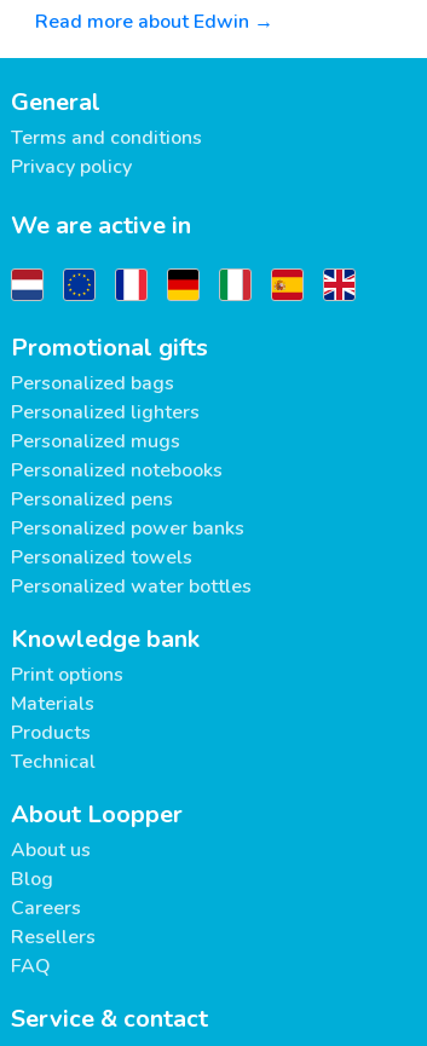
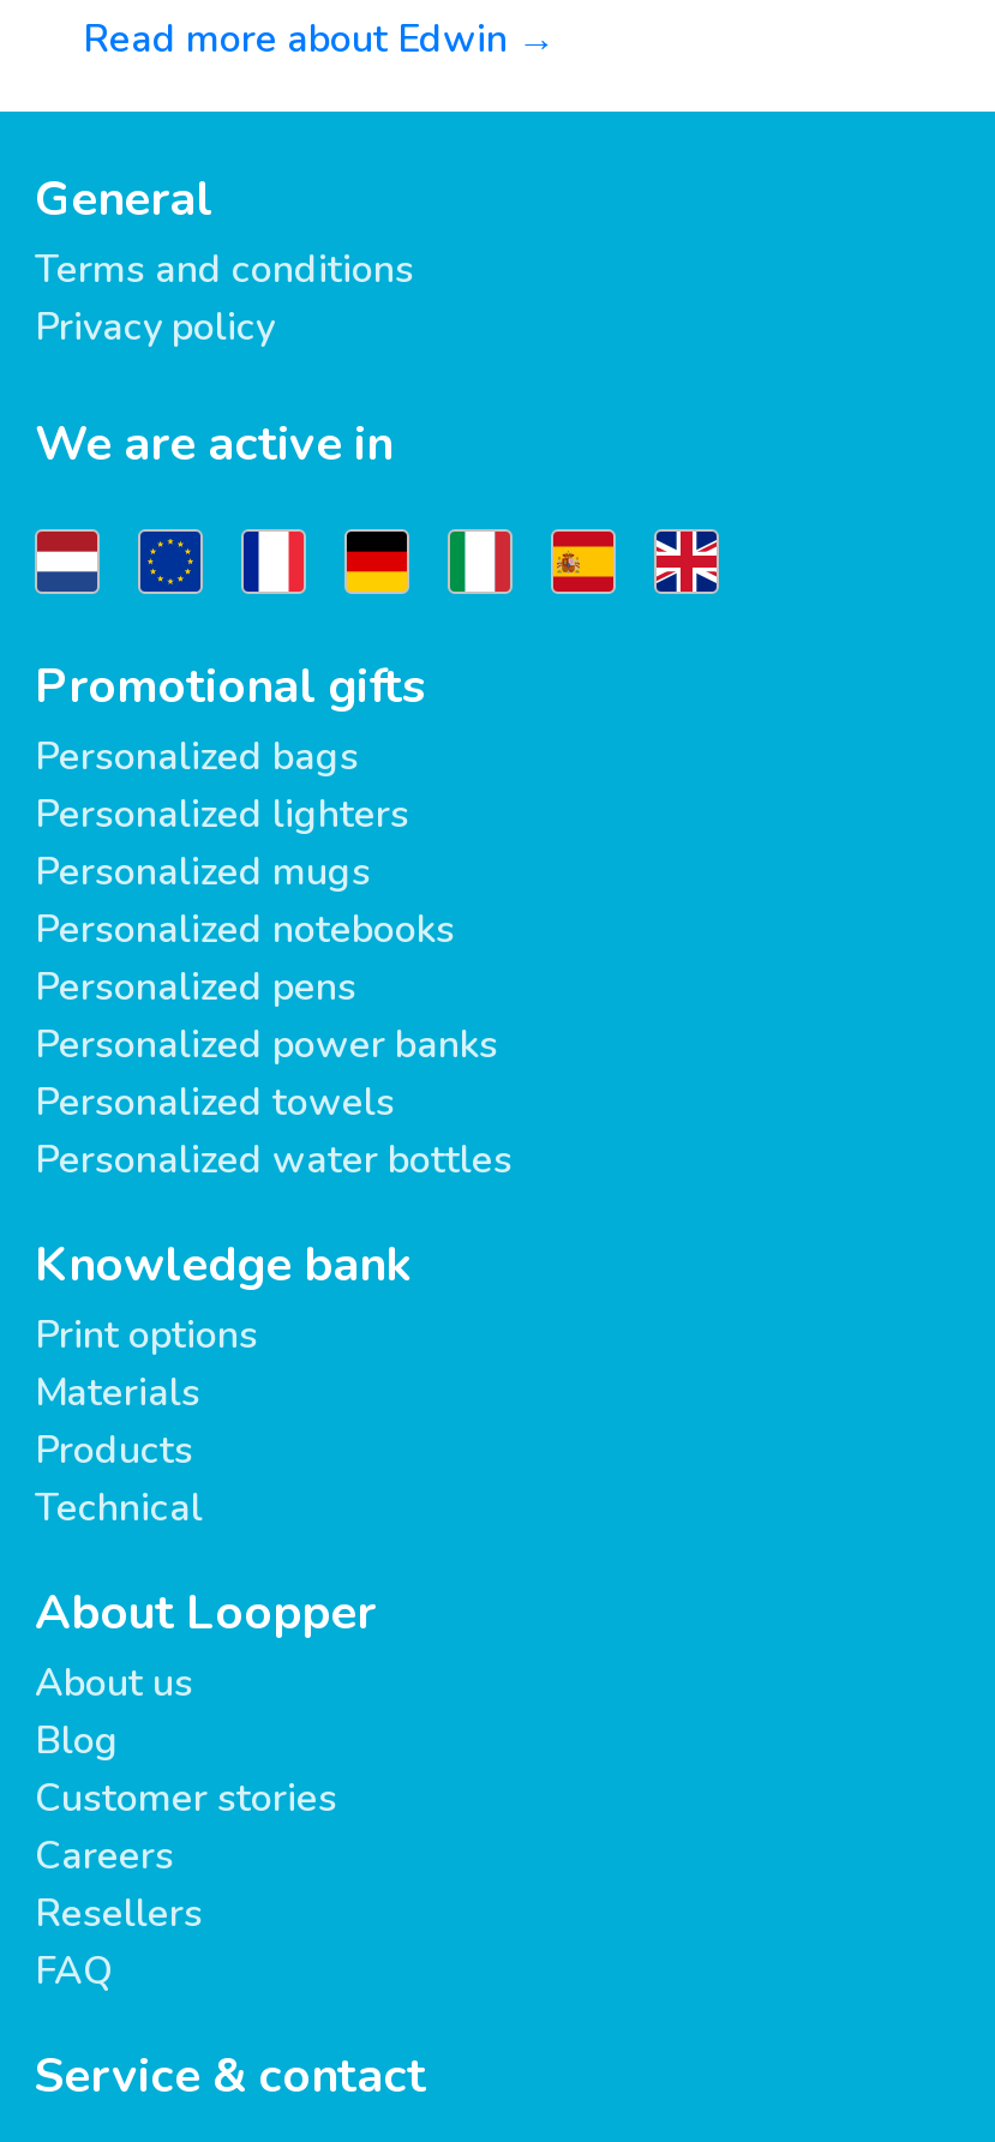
+ Customer stories
